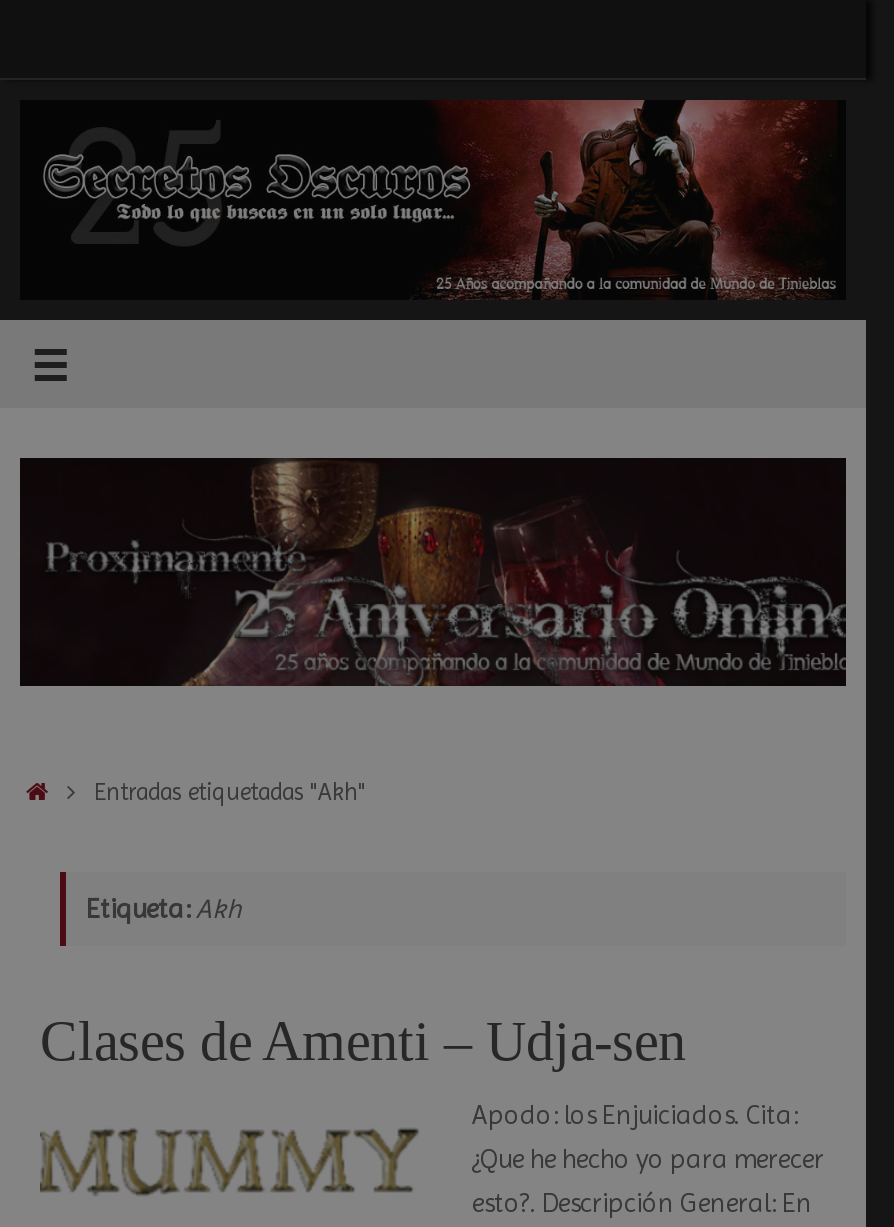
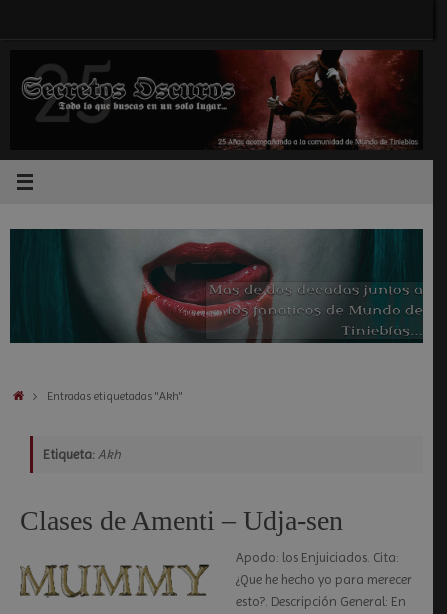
- [image]
+ [image]
